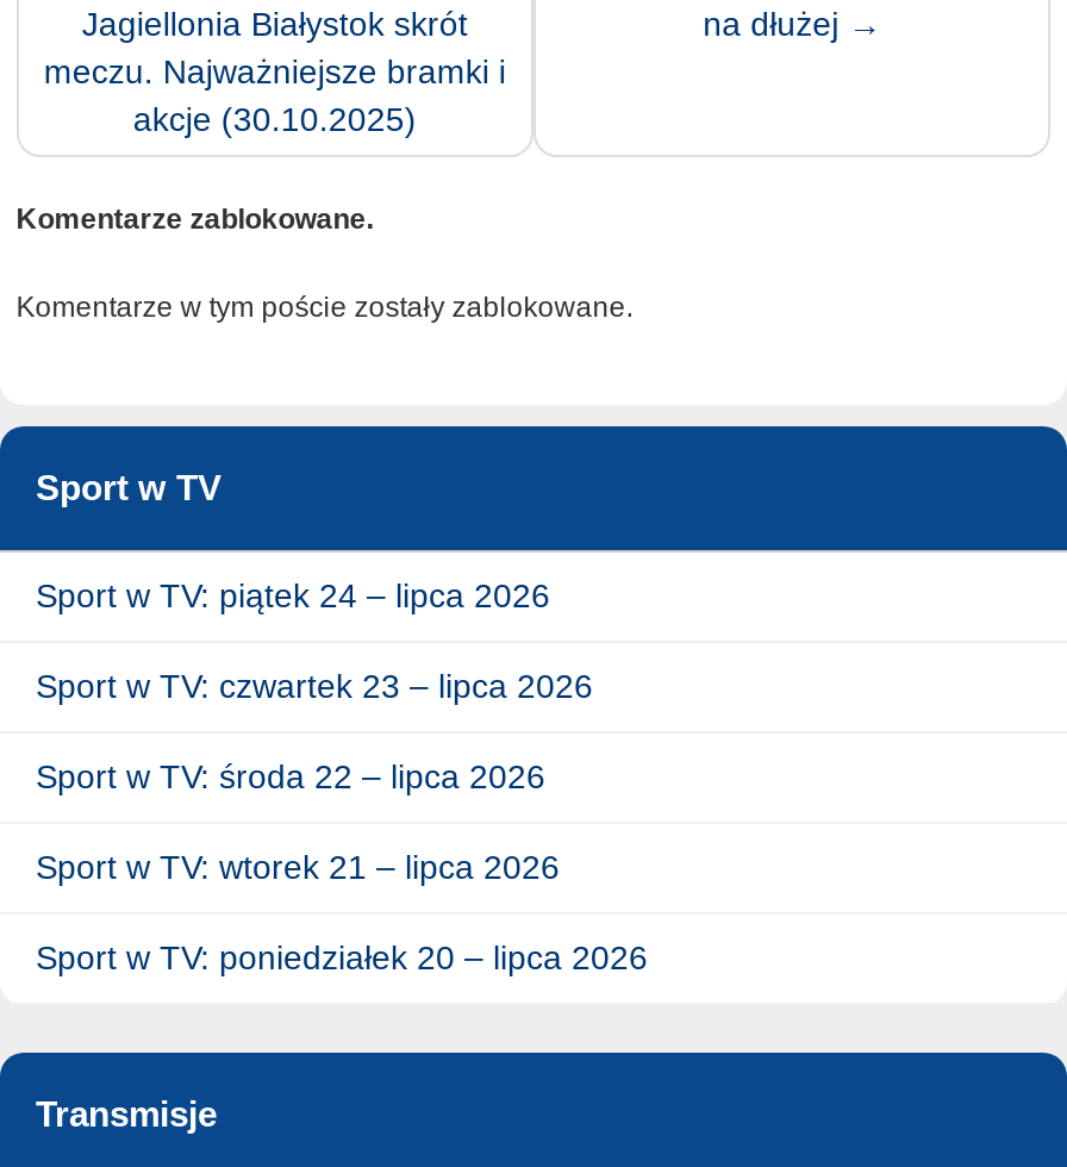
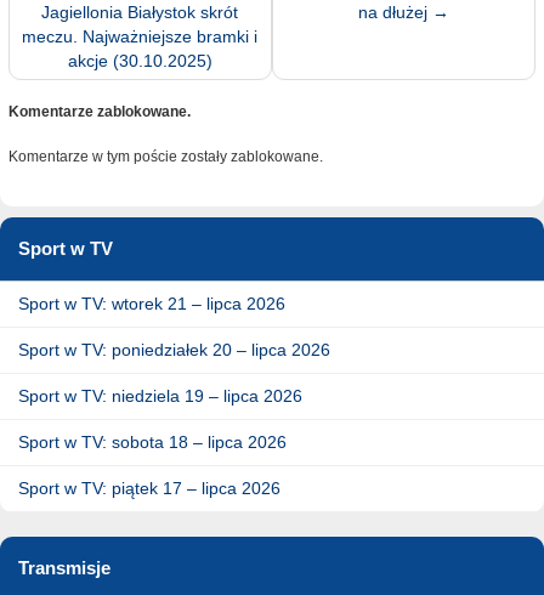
- Sport w TV: piątek 24 – lipca 2026
- Sport w TV: czwartek 23 – lipca 2026
- Sport w TV: środa 22 – lipca 2026

moved up: Sport w TV: wtorek 21 – lipca 2026 | Sport w TV: poniedziałek 20 – lipca 2026

+ Sport w TV: niedziela 19 – lipca 2026
+ Sport w TV: sobota 18 – lipca 2026
+ Sport w TV: piątek 17 – lipca 2026
